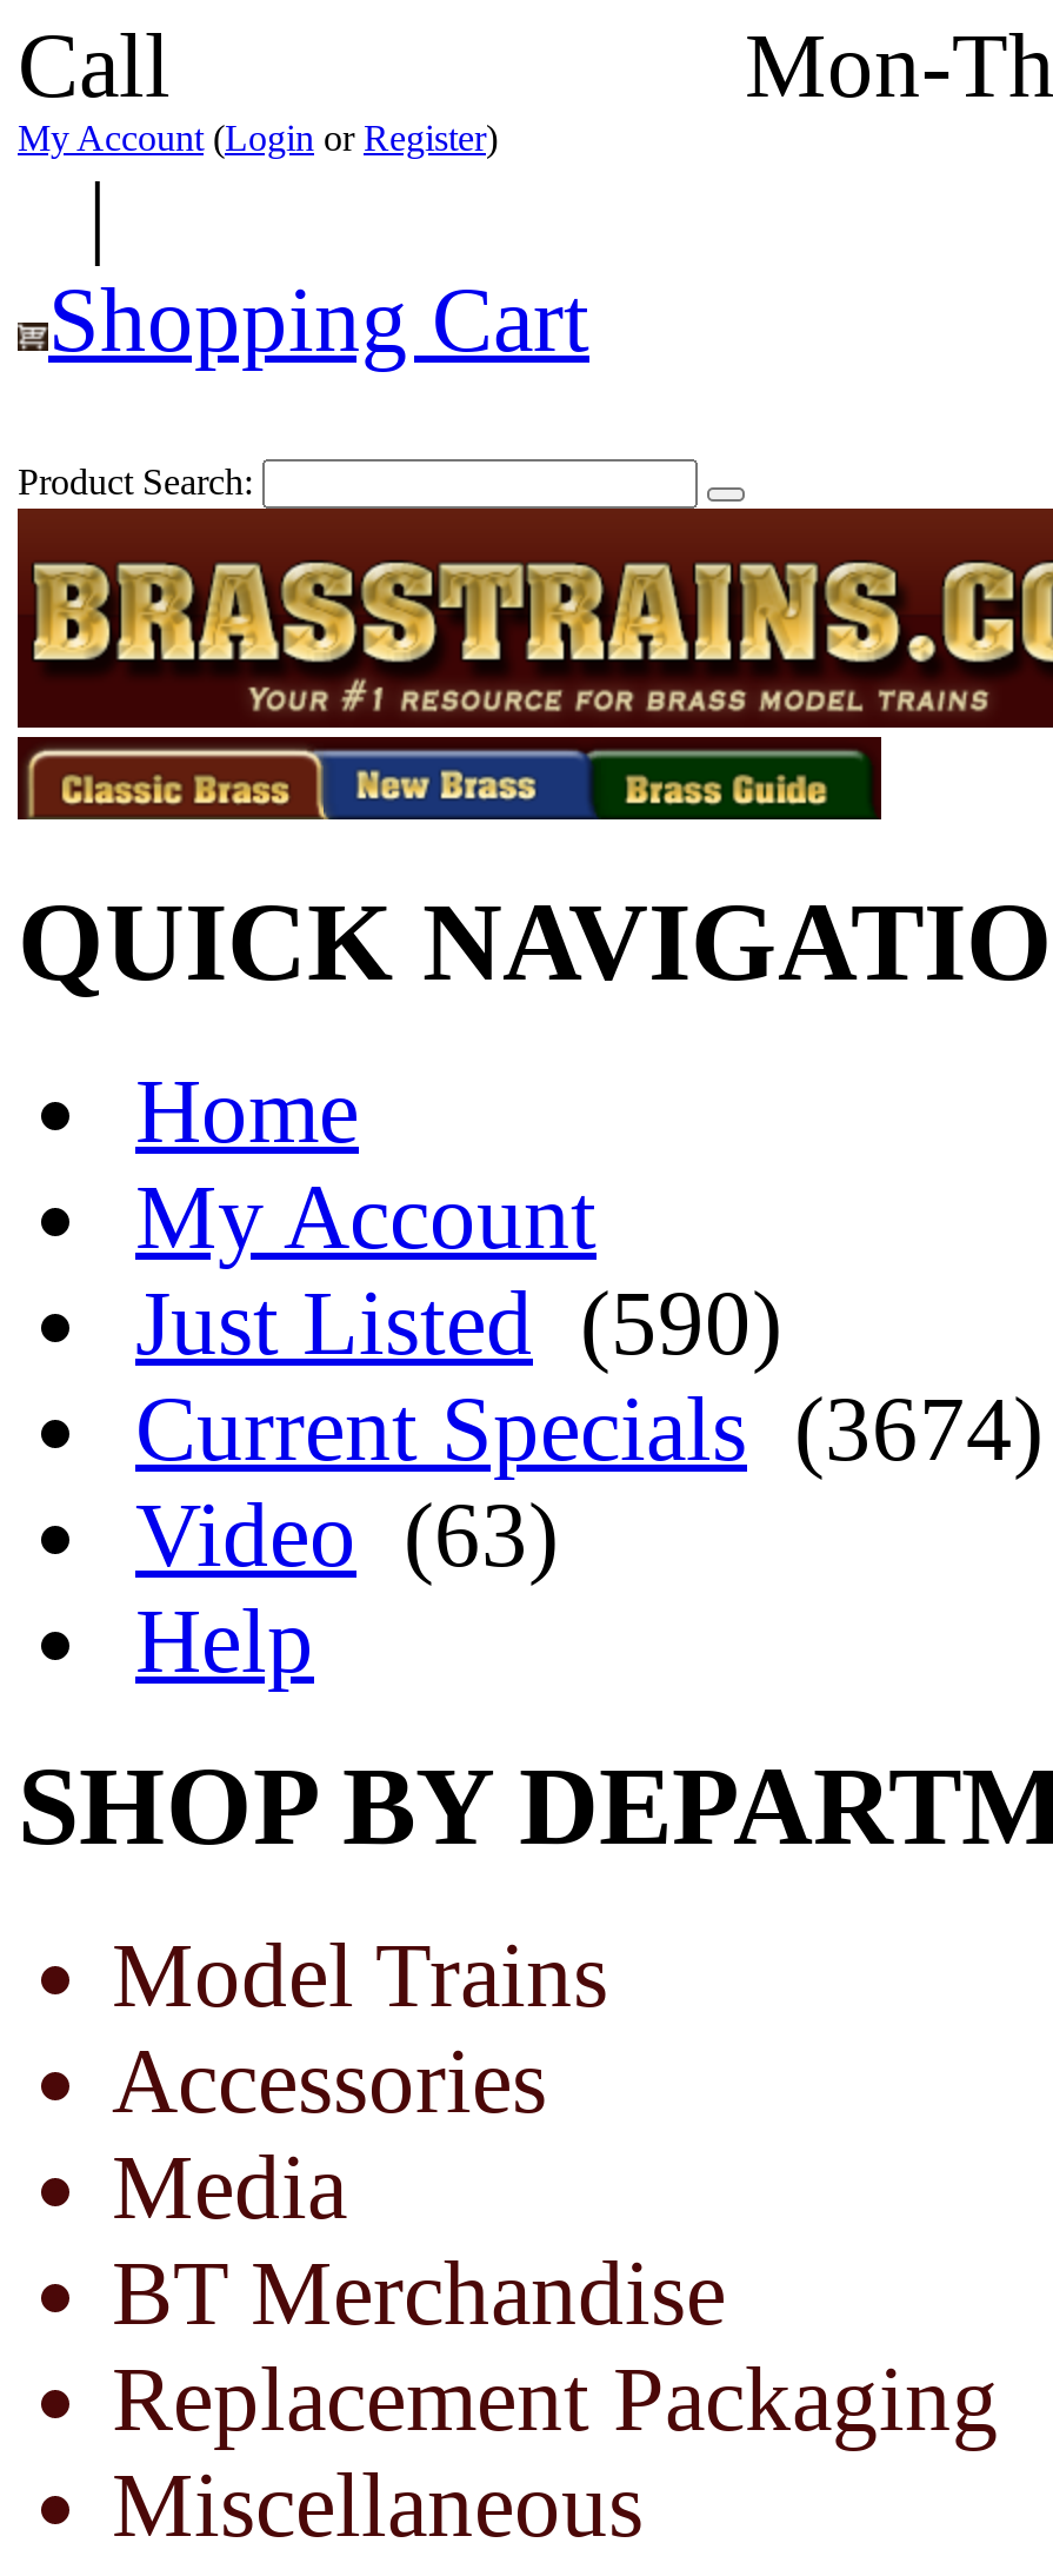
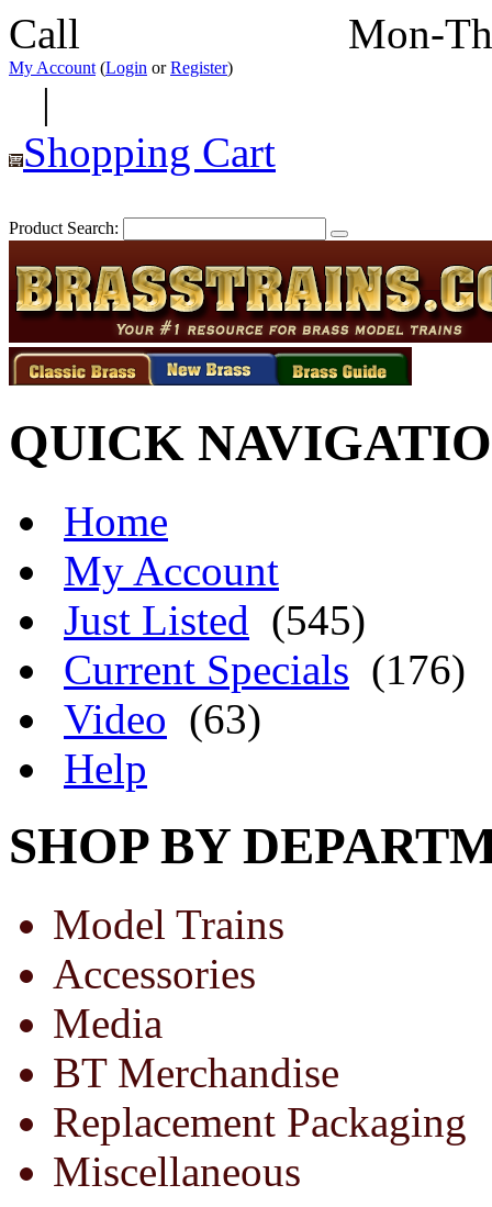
- Just Listed (590)
+ Just Listed (545)

- Current Specials (3674)
+ Current Specials (176)
